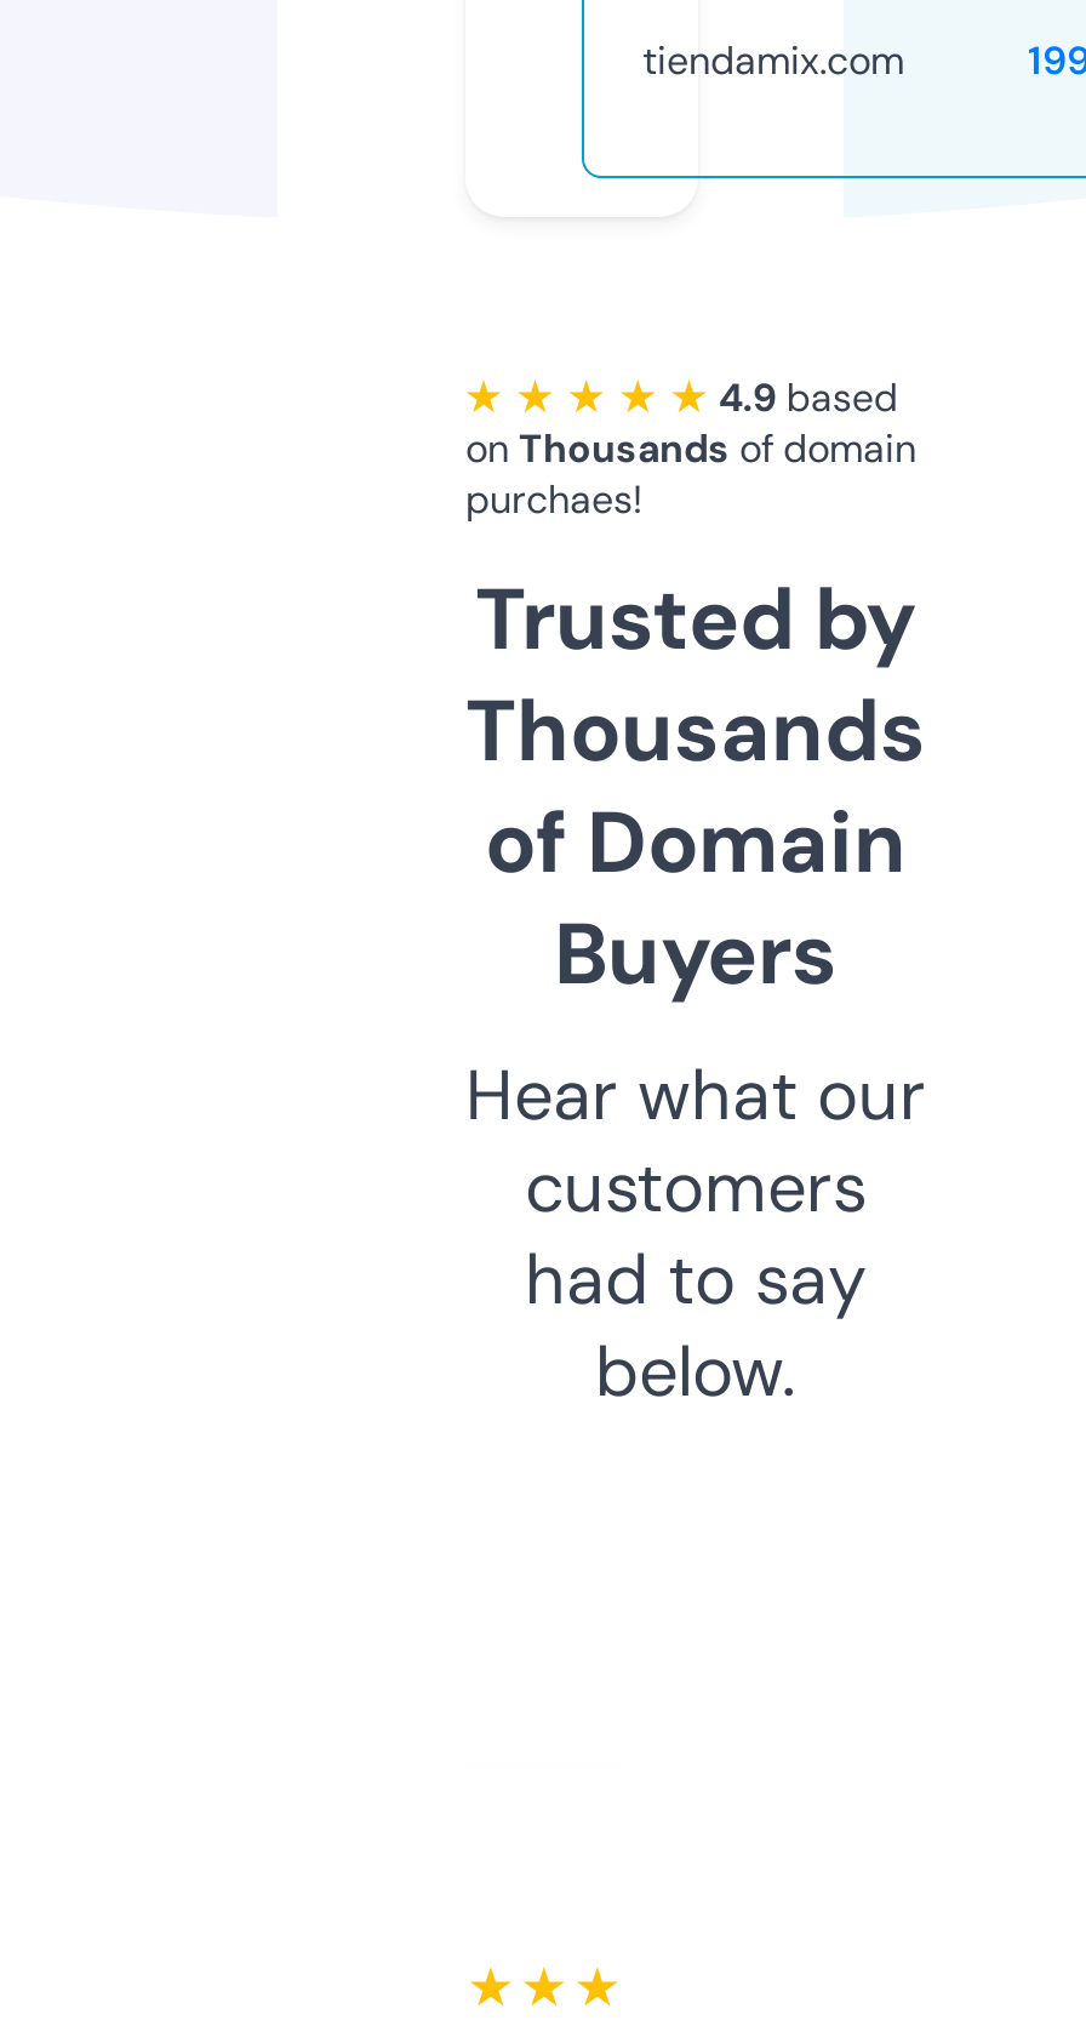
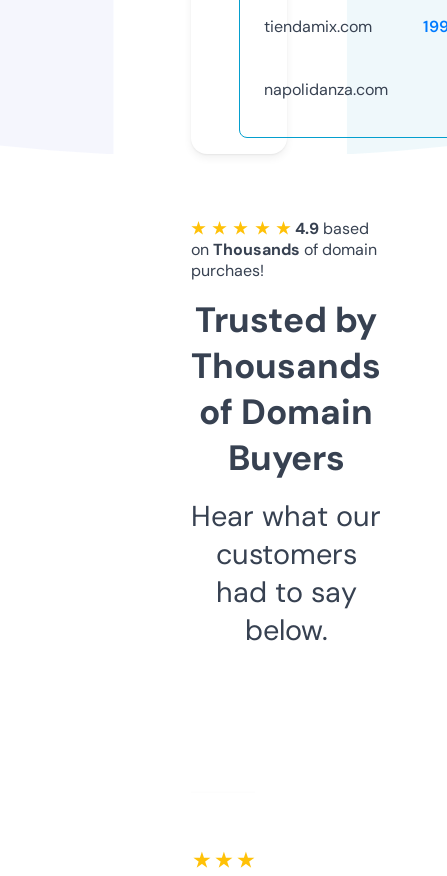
+ napolidanza.com

moved down: on Thousands of domain | purchaes! | Trusted by | ... | had to say | below.
